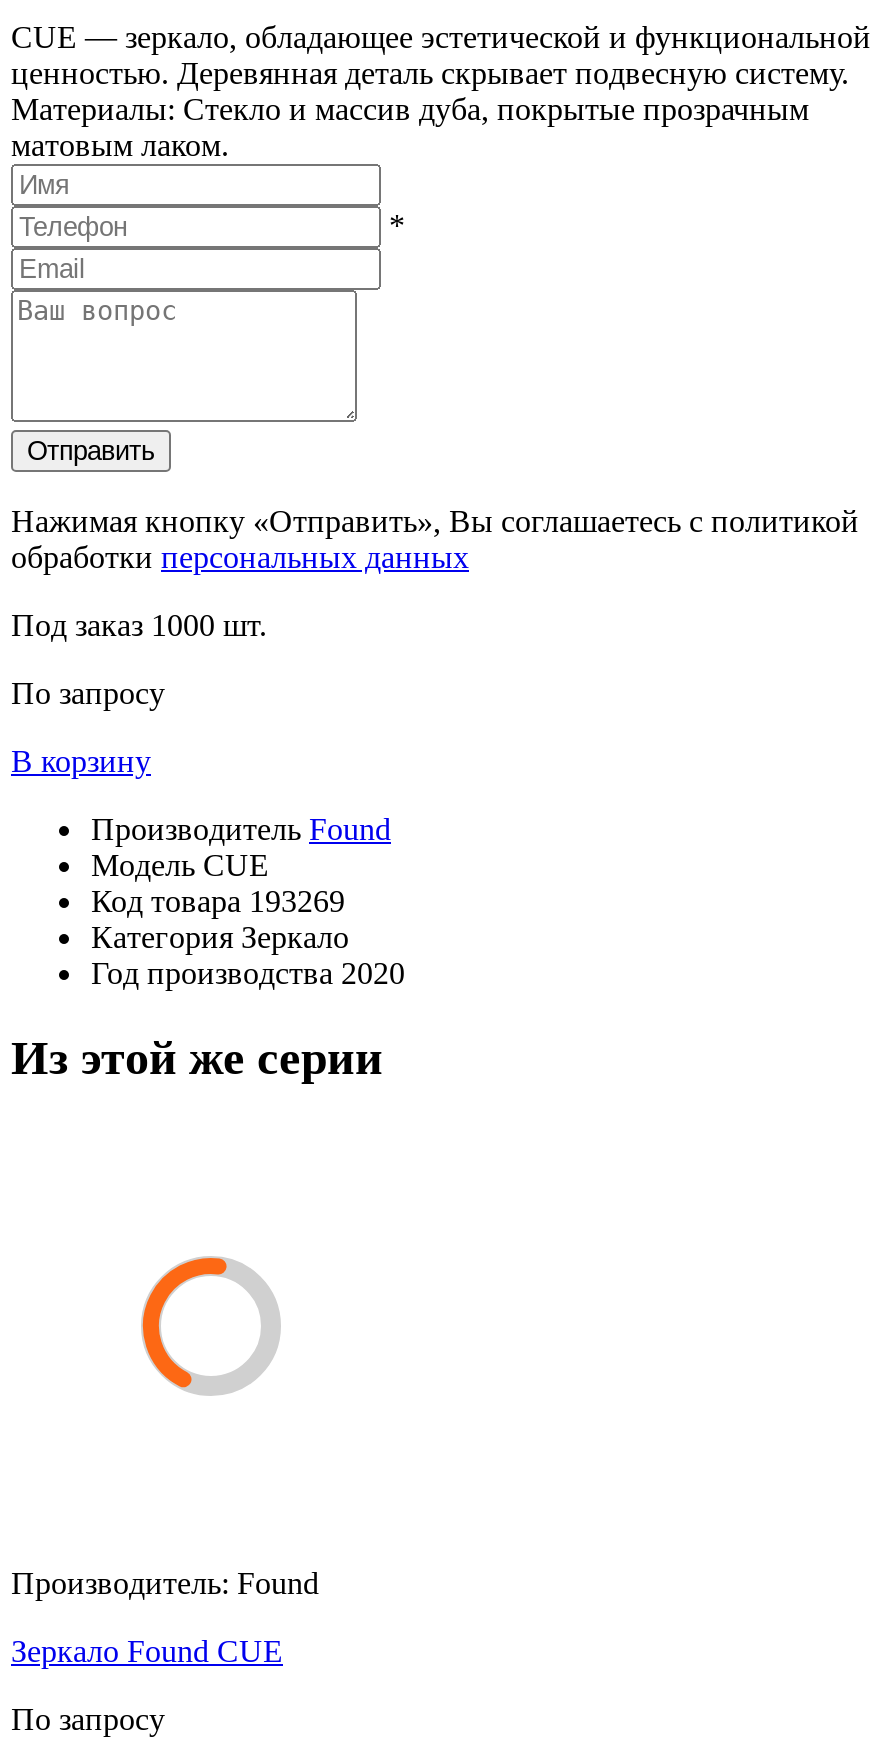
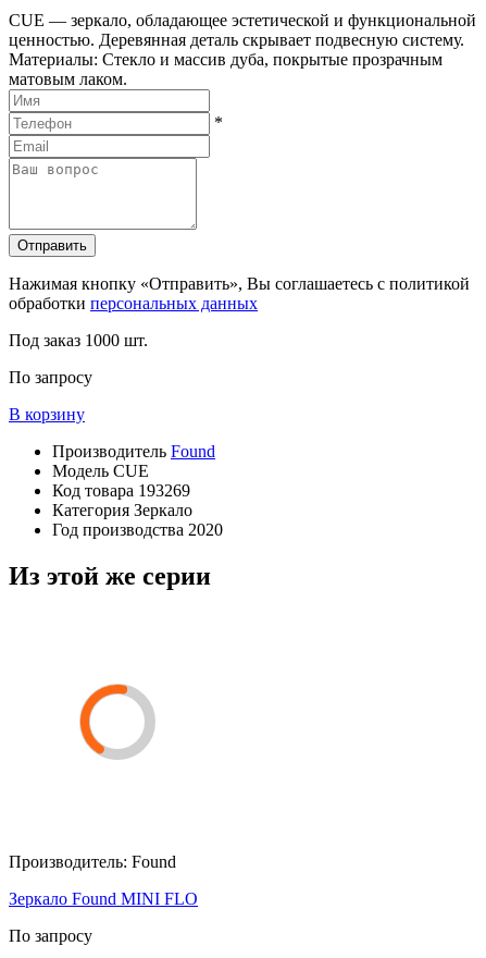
- Зеркало Found CUE
+ Зеркало Found MINI FLO
